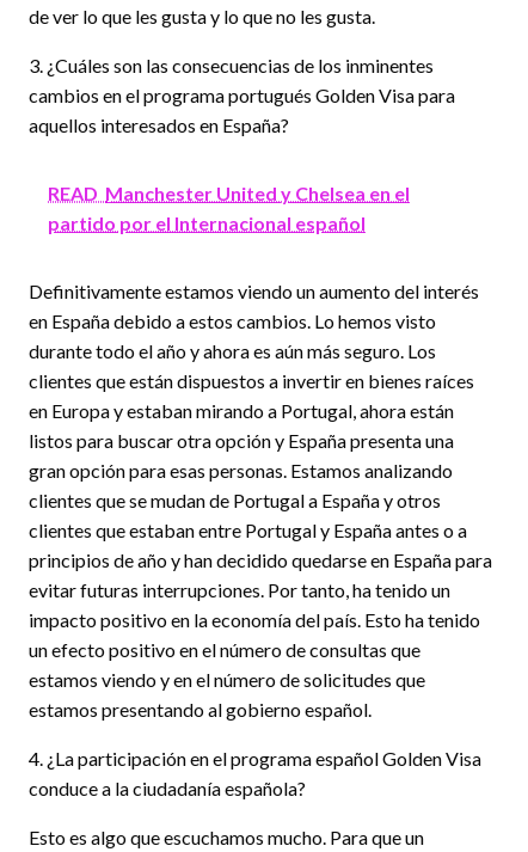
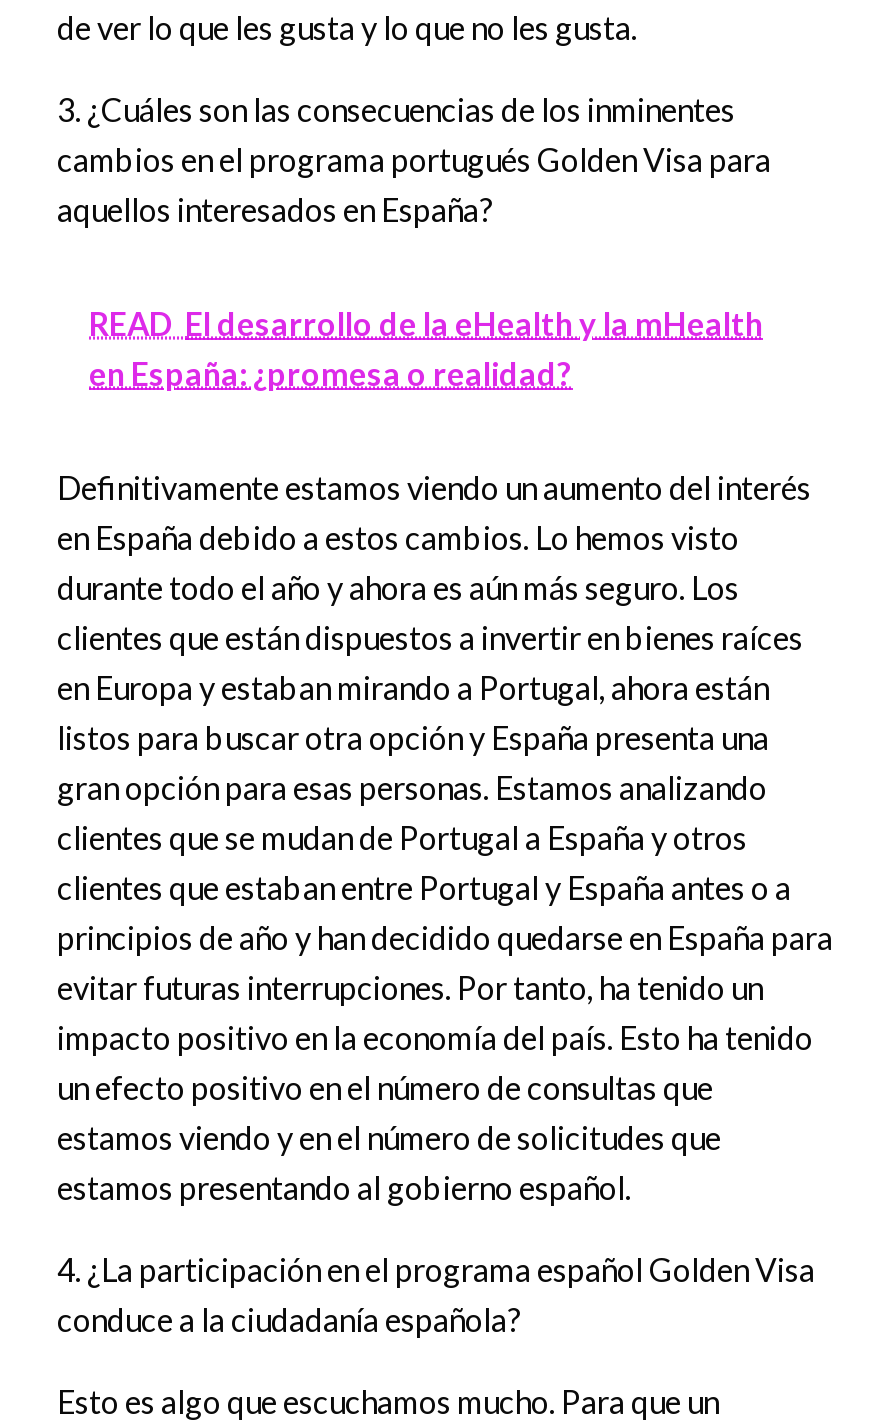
- READ Manchester United y Chelsea en el
- partido por el Internacional español
+ READ El desarrollo de la eHealth y la mHealth
+ en España: ¿promesa o realidad?
